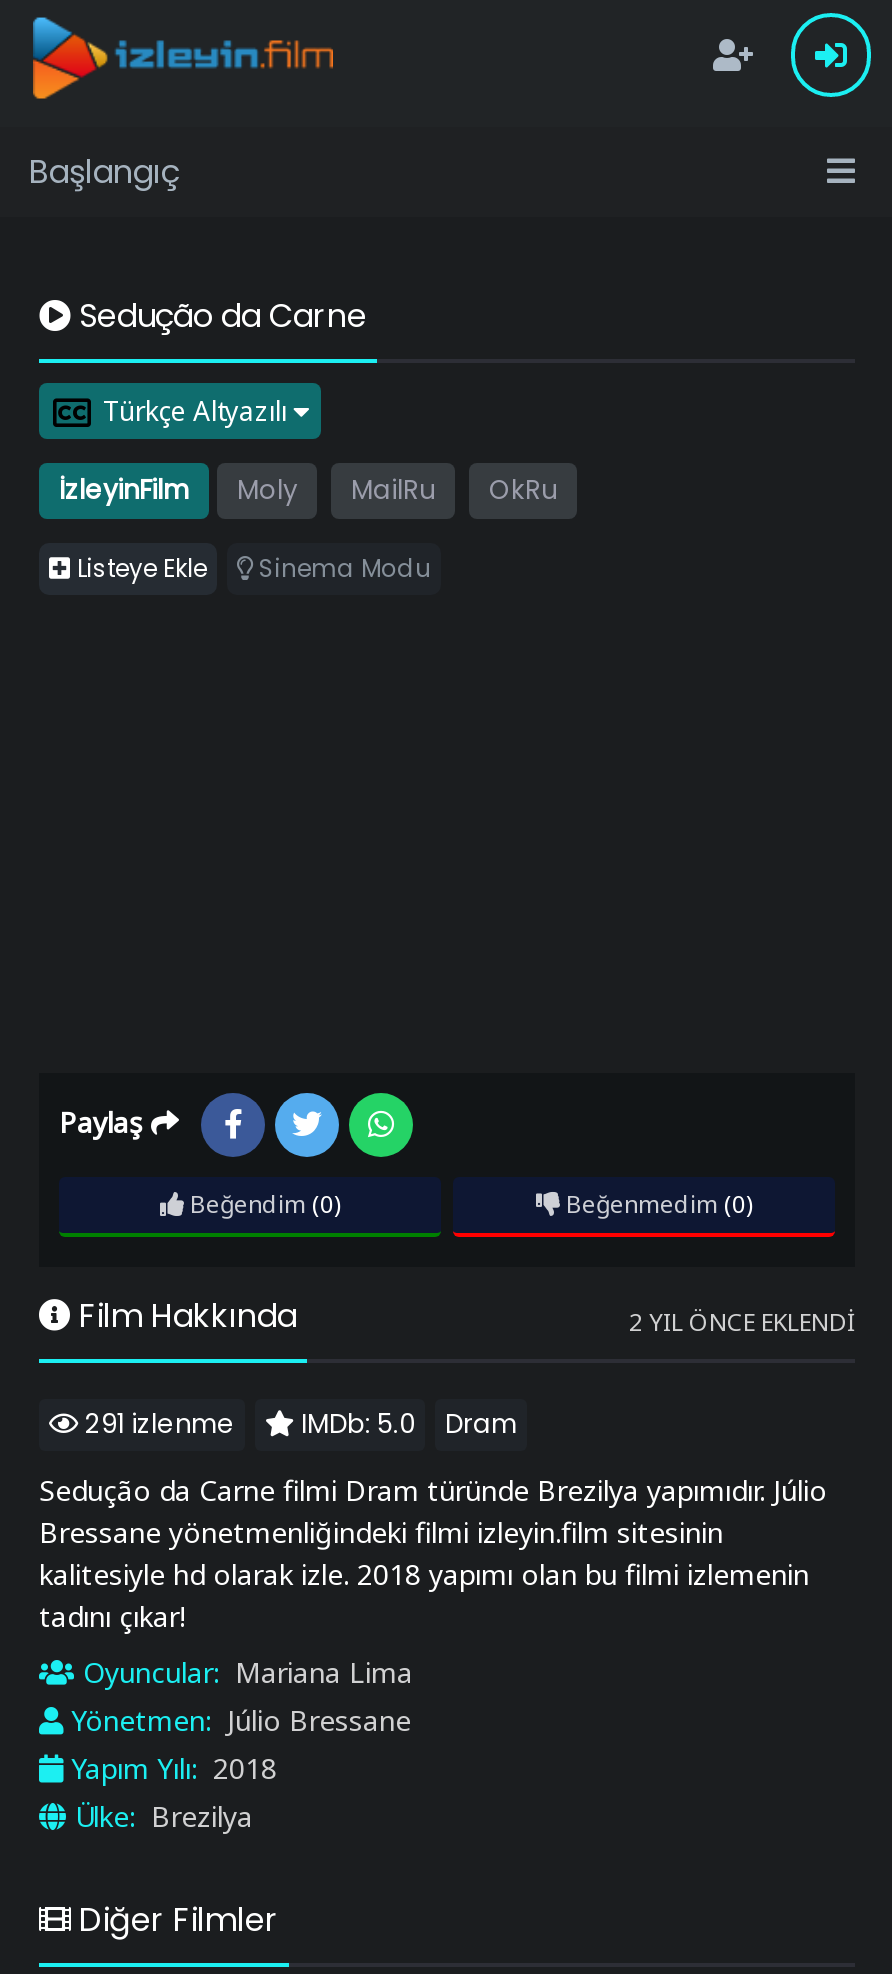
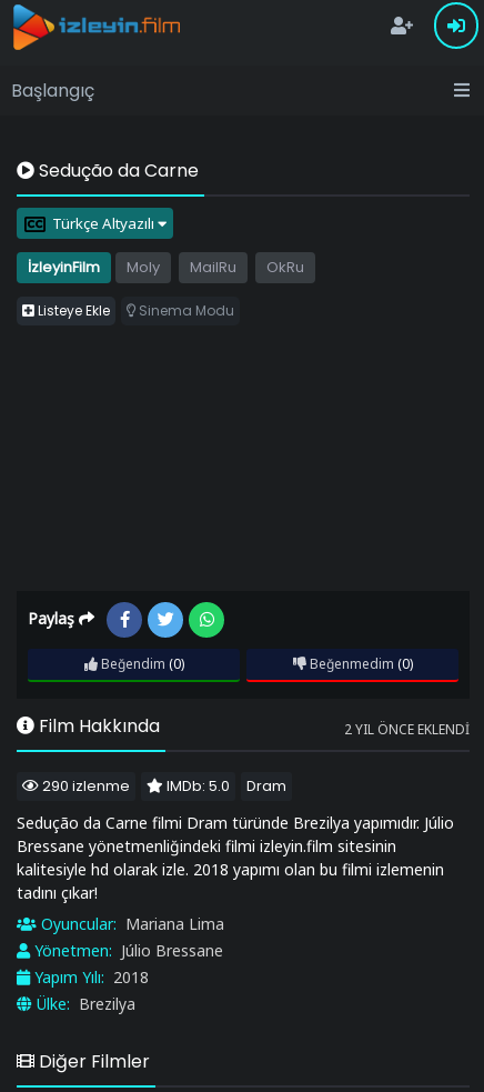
- 291 izlenme IMDb: 5.0 Dram
+ 290 izlenme IMDb: 5.0 Dram
